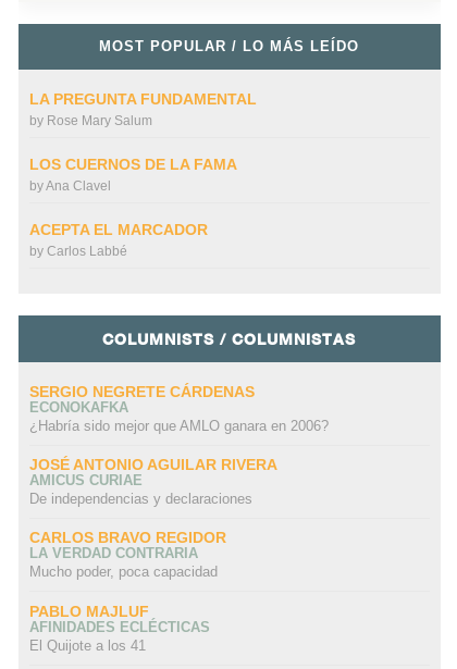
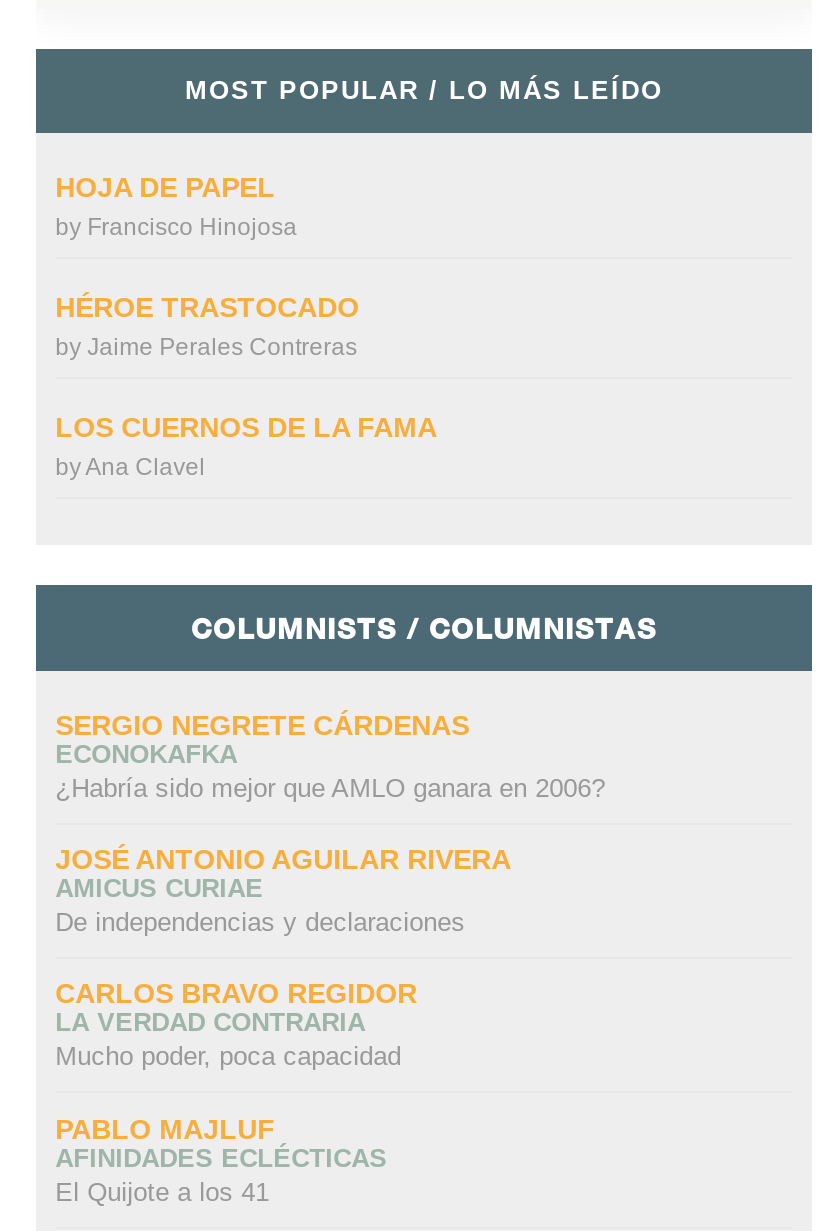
- LA PREGUNTA FUNDAMENTAL
- by Rose Mary Salum
+ HOJA DE PAPEL
+ by Francisco Hinojosa
+ HÉROE TRASTOCADO
+ by Jaime Perales Contreras

moved down: LOS CUERNOS DE LA FAMA | byAna Clavel

- ACEPTA EL MARCADOR
- by Carlos Labbé
